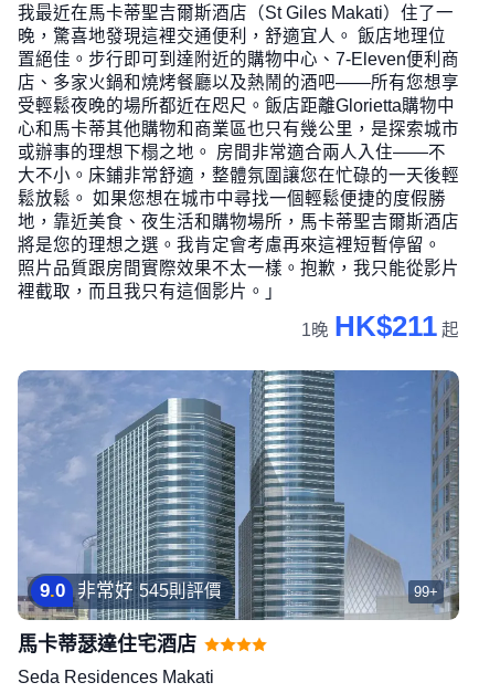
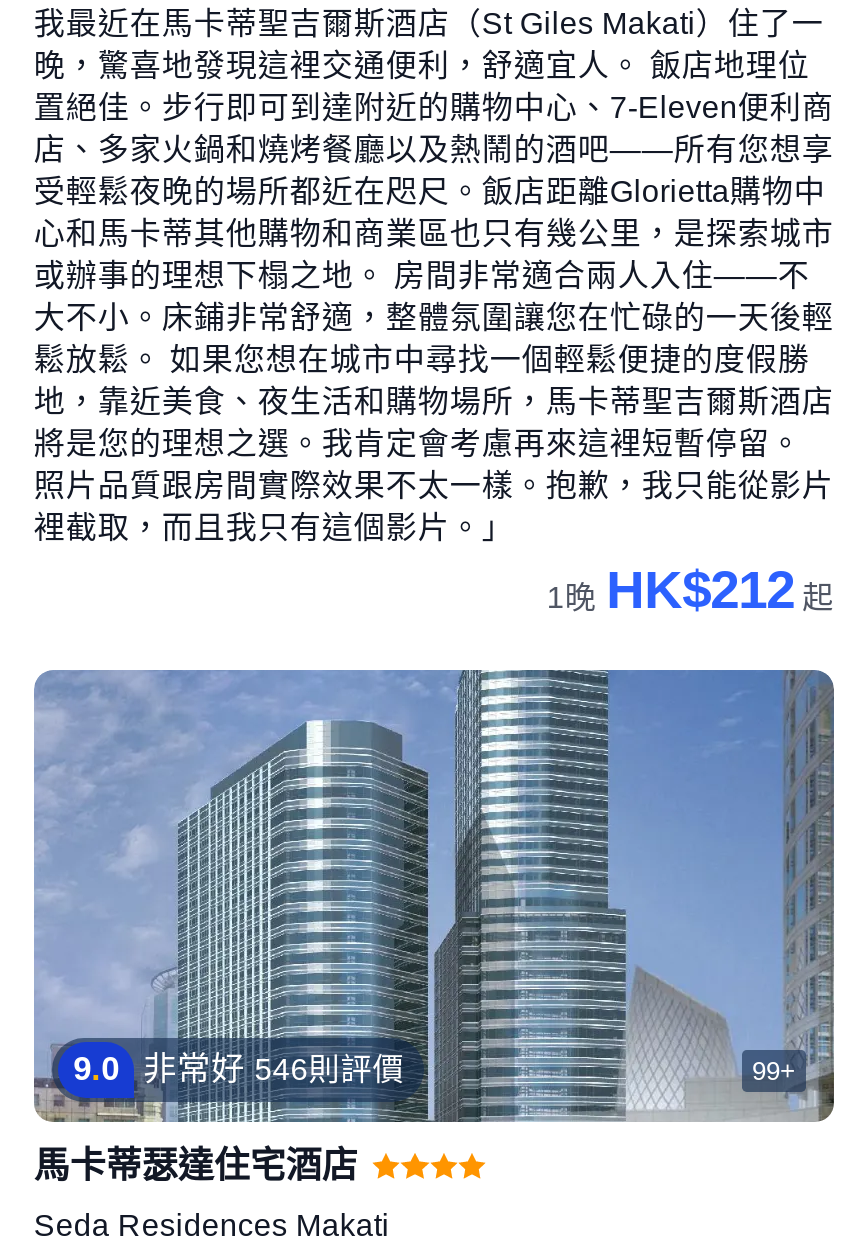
- 1晚 HK$211起
+ 1晚 HK$212起

- 非常好 545則評價
+ 非常好 546則評價
